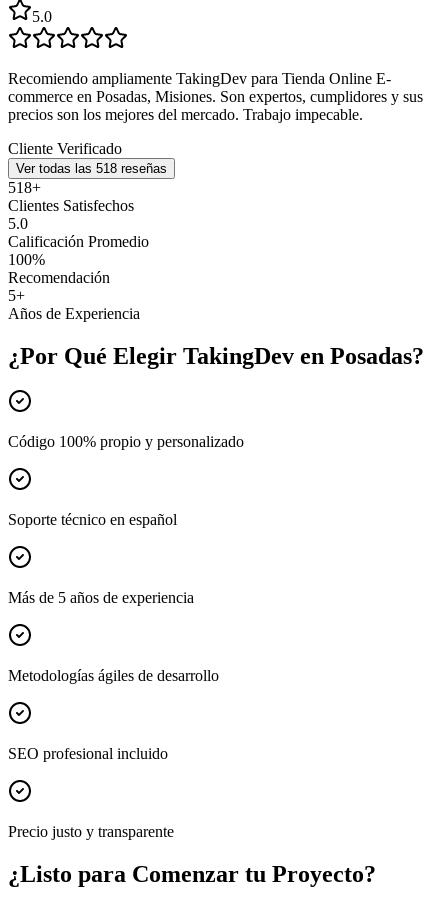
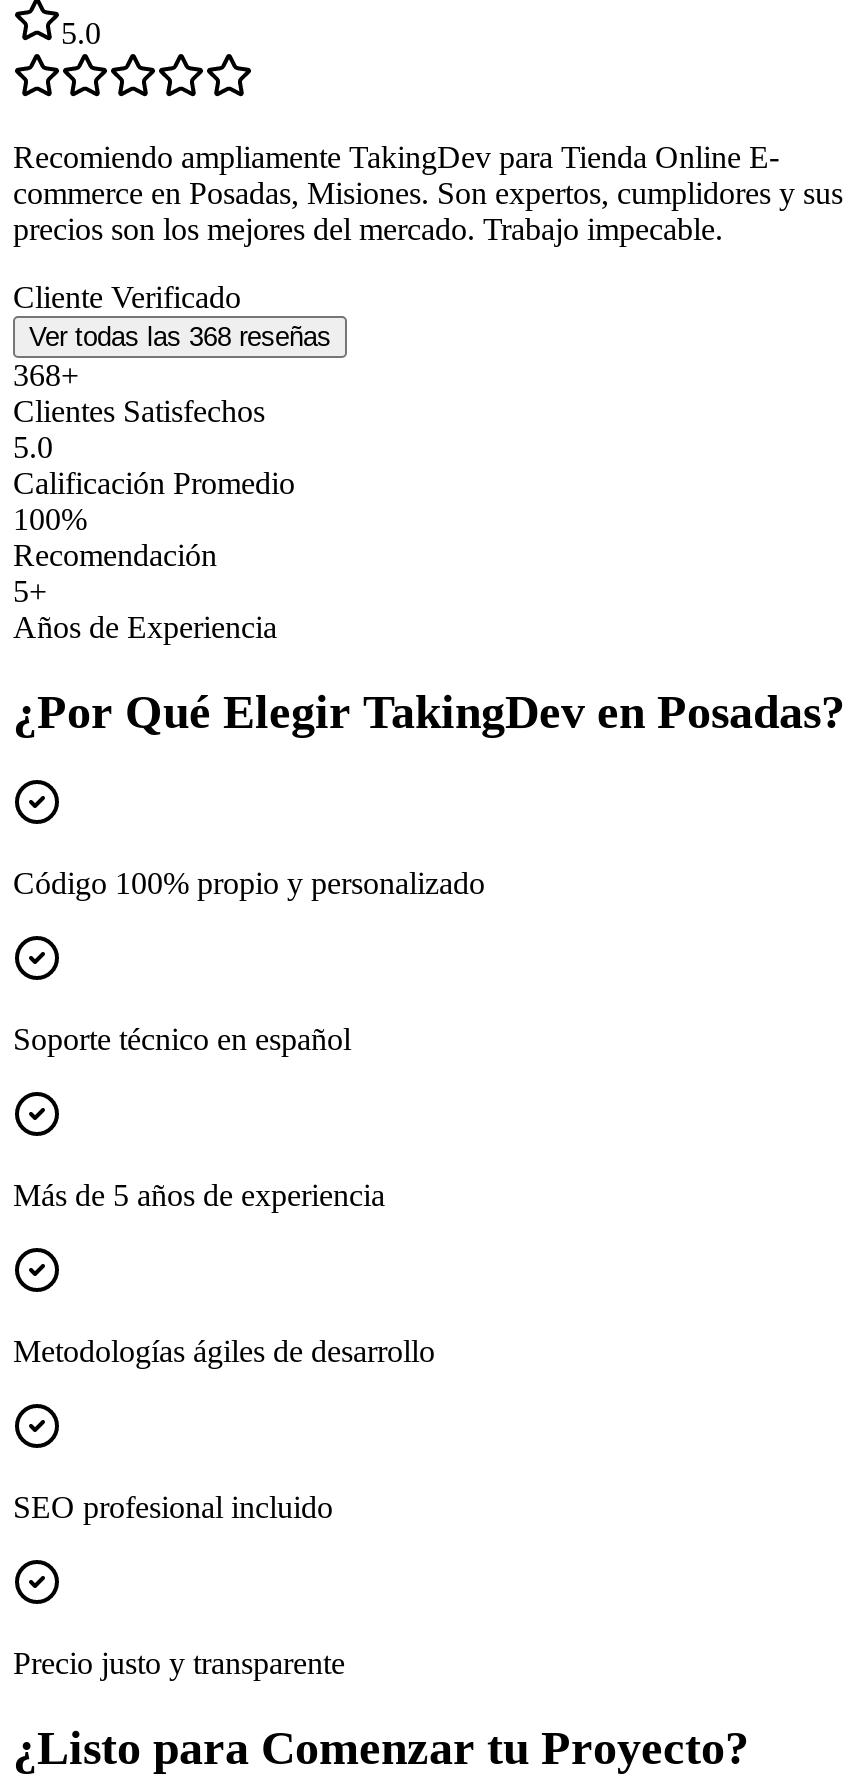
- Ver todas las 518 reseñas
+ Ver todas las 368 reseñas

- 518+
+ 368+
